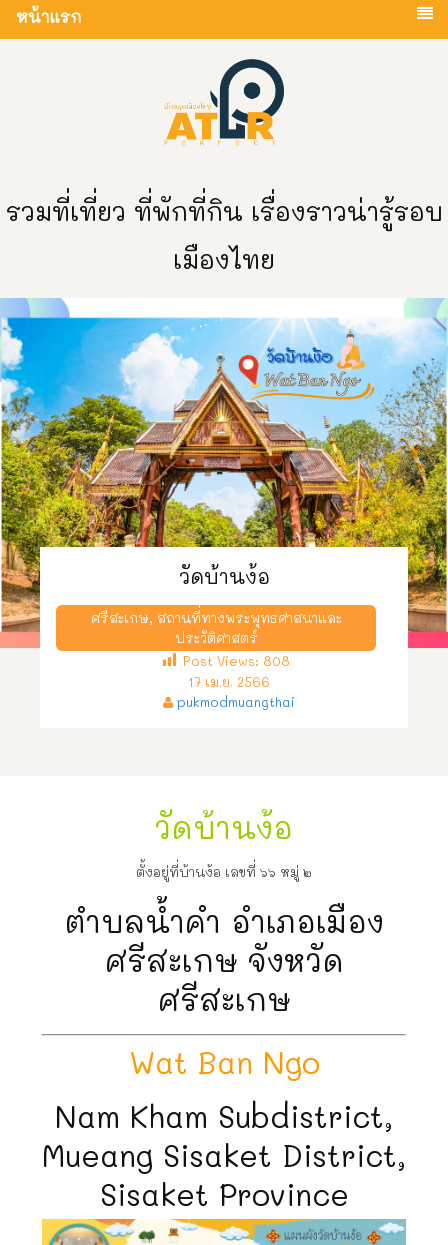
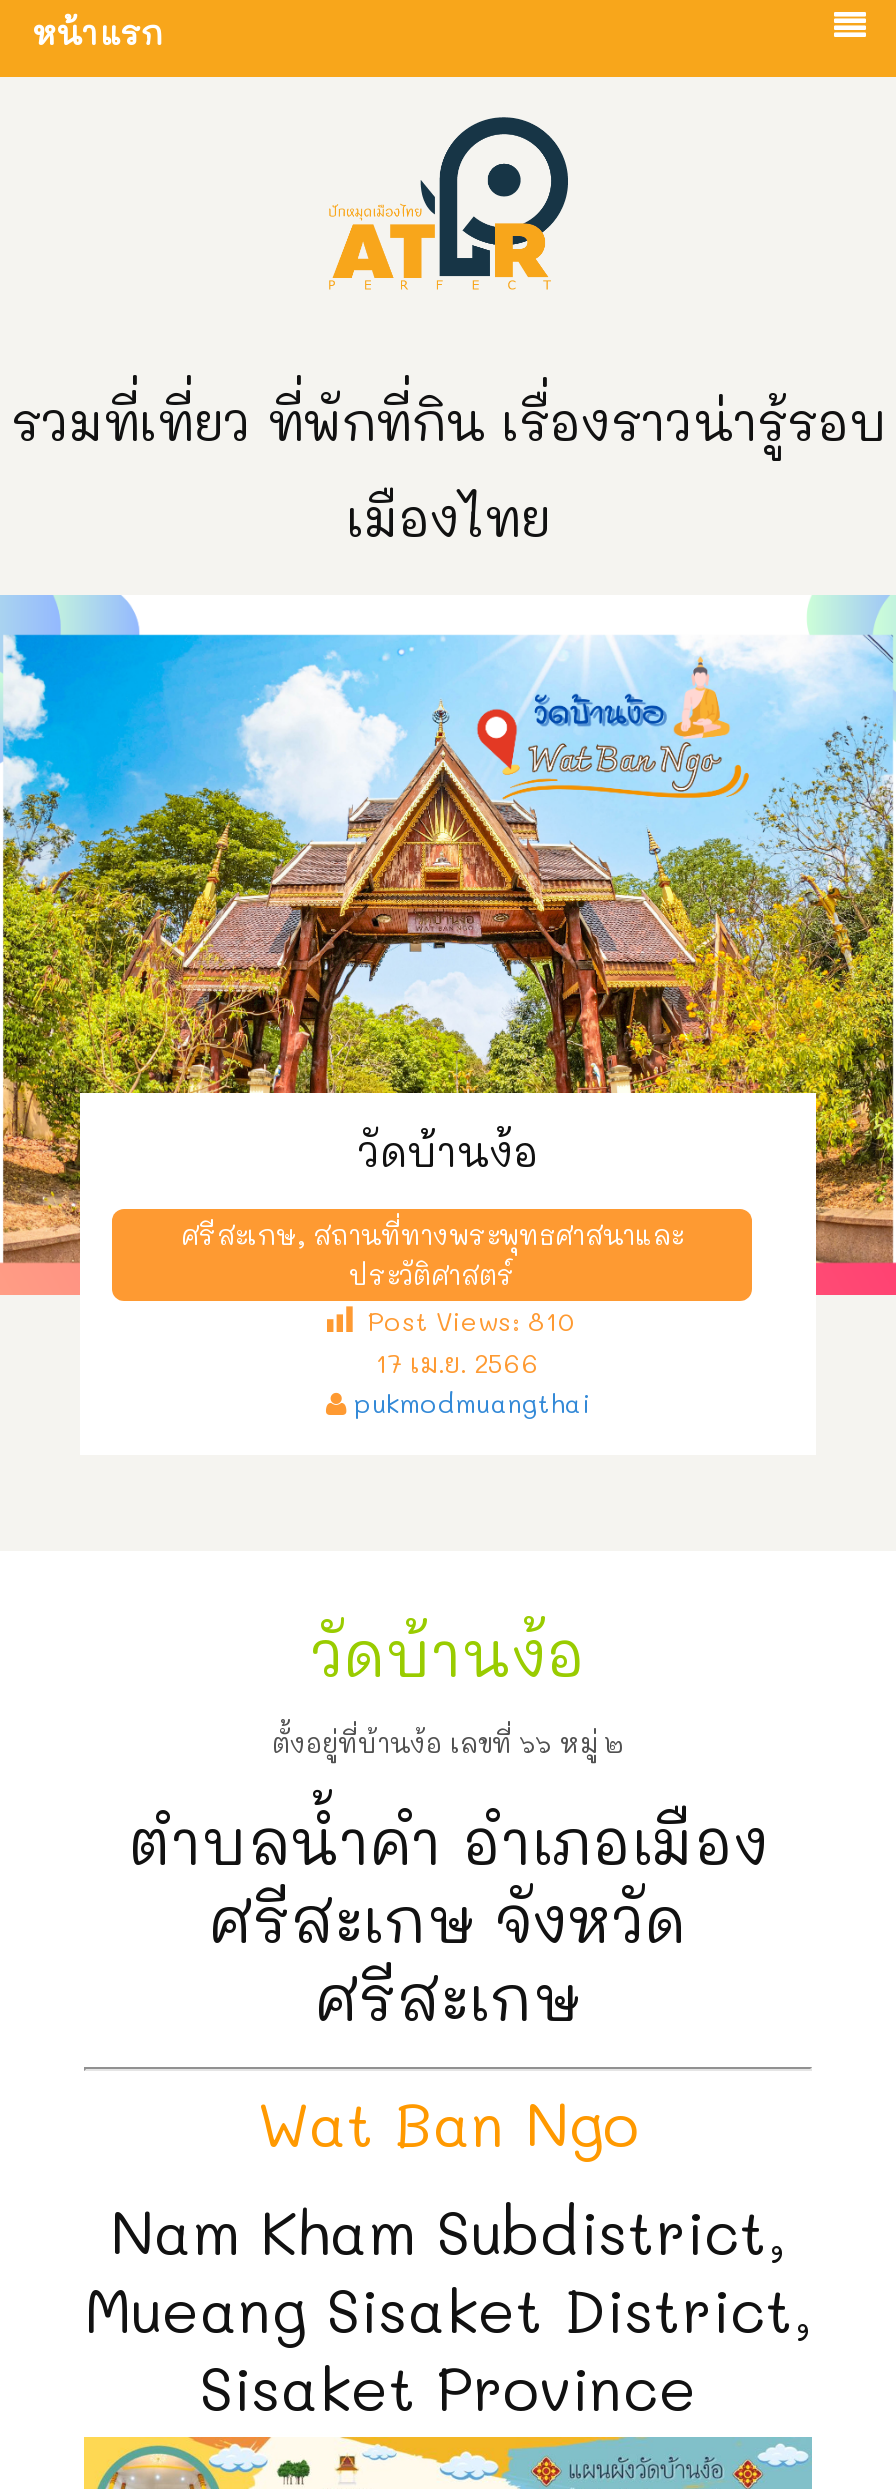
- Post Views: 808
+ Post Views: 810
